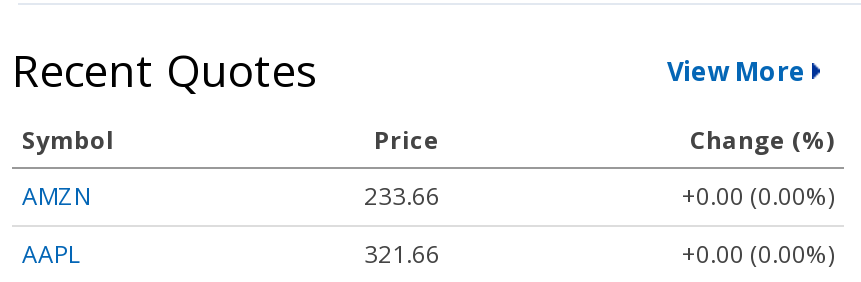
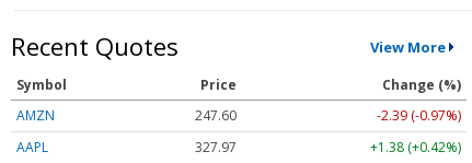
- 233.66
+ 247.60

- +0.00 (0.00%)
+ -2.39 (-0.97%)

- 321.66
+ 327.97

- +0.00 (0.00%)
+ +1.38 (+0.42%)
